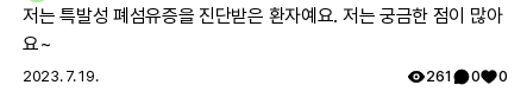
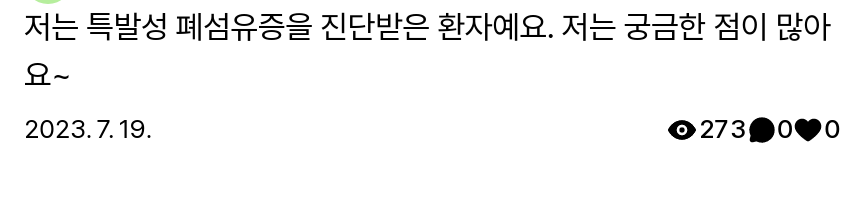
- 261
+ 273
